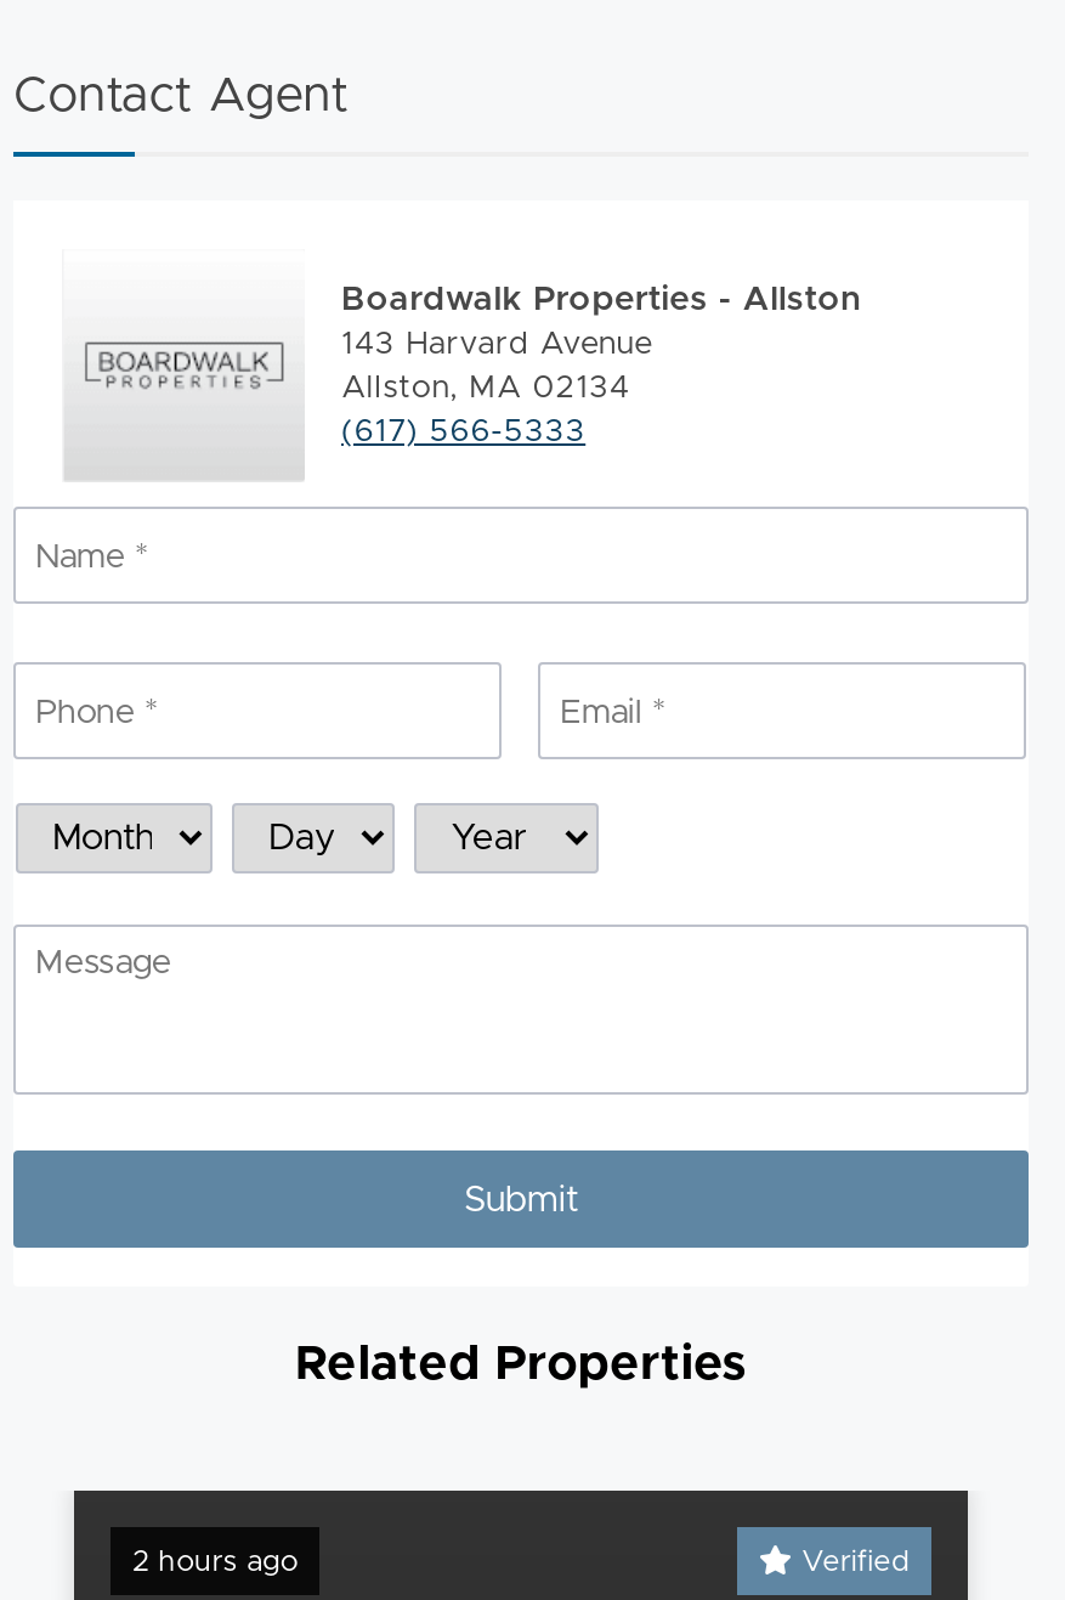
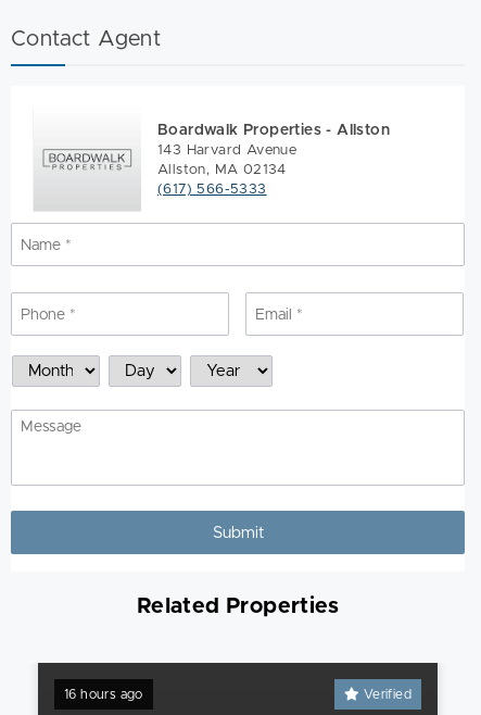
- 2 hours ago
+ 16 hours ago
